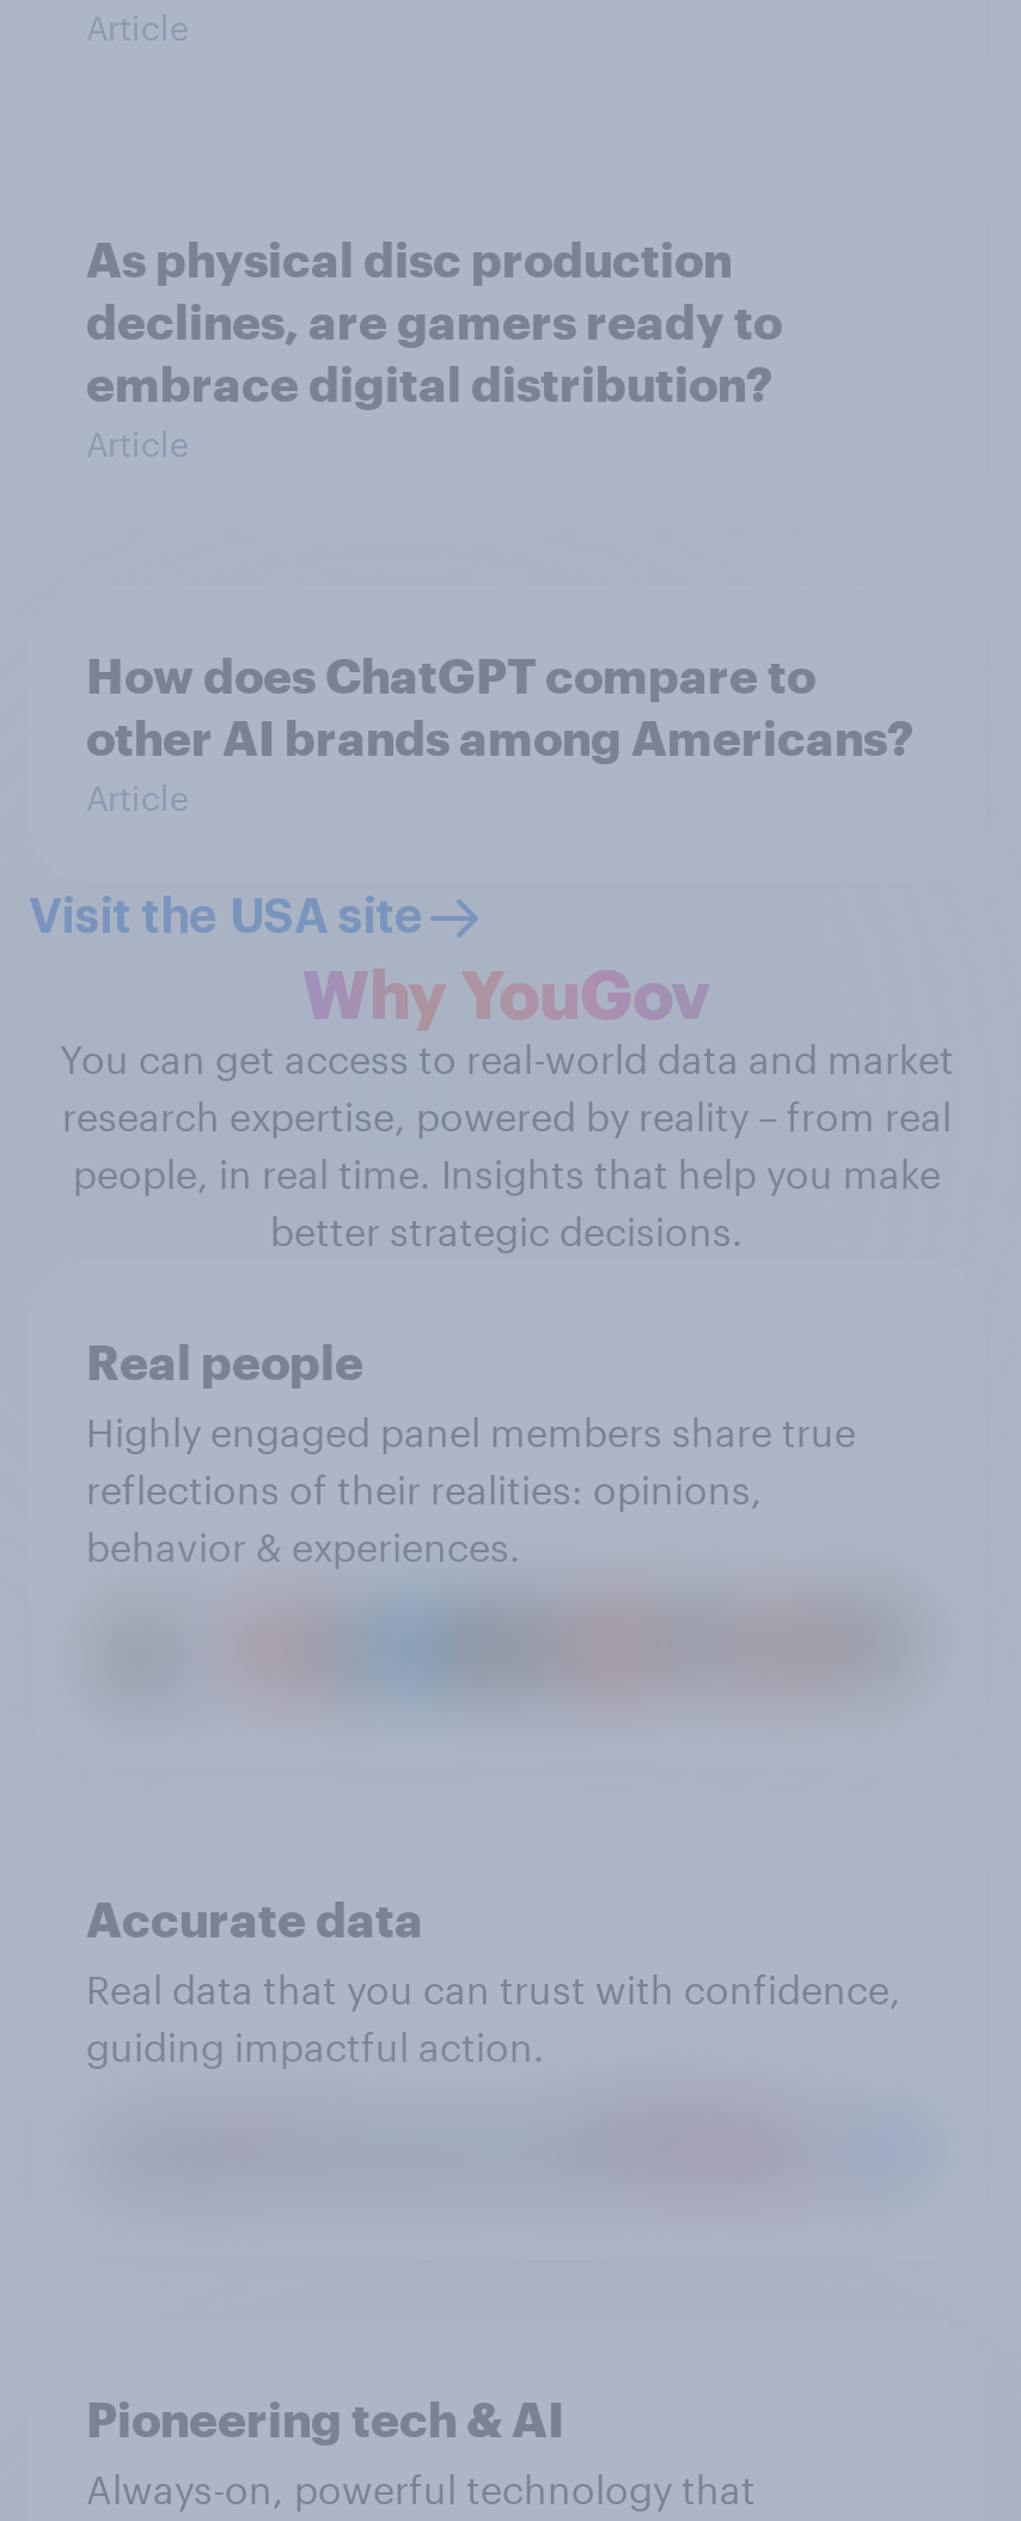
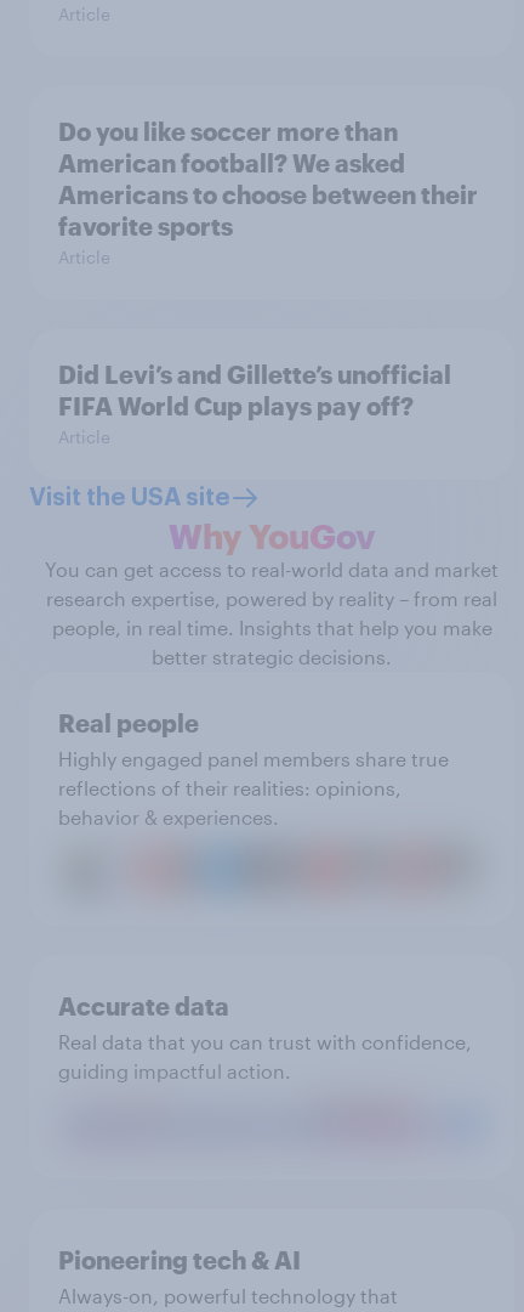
- As physical disc production
- declines, are gamers ready to
- embrace digital distribution?
+ Do you like soccer more than
+ American football? We asked
+ Americans to choose between their
+ favorite sports

- How does ChatGPT compare to
- other AI brands among Americans?
+ Did Levi’s and Gillette’s unofficial
+ FIFA World Cup plays pay off?
